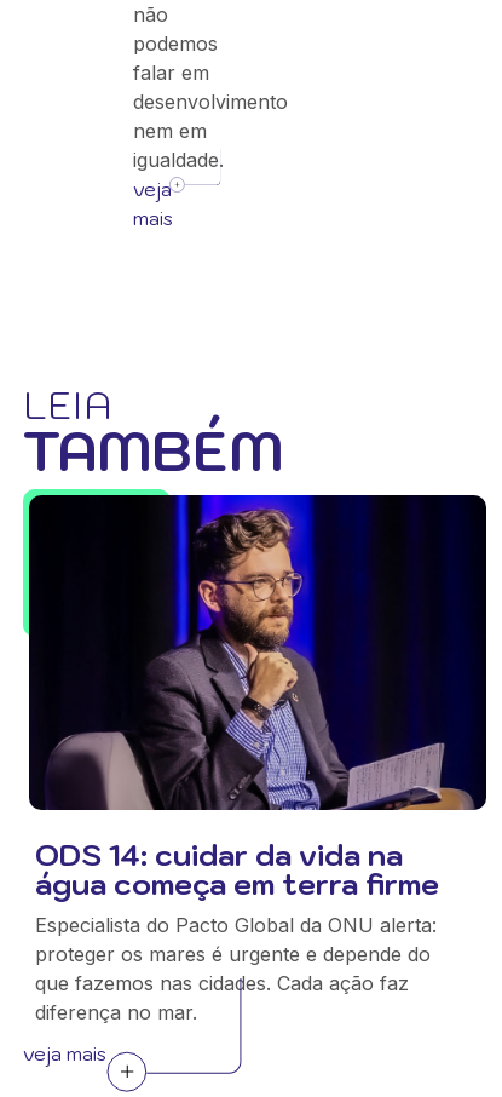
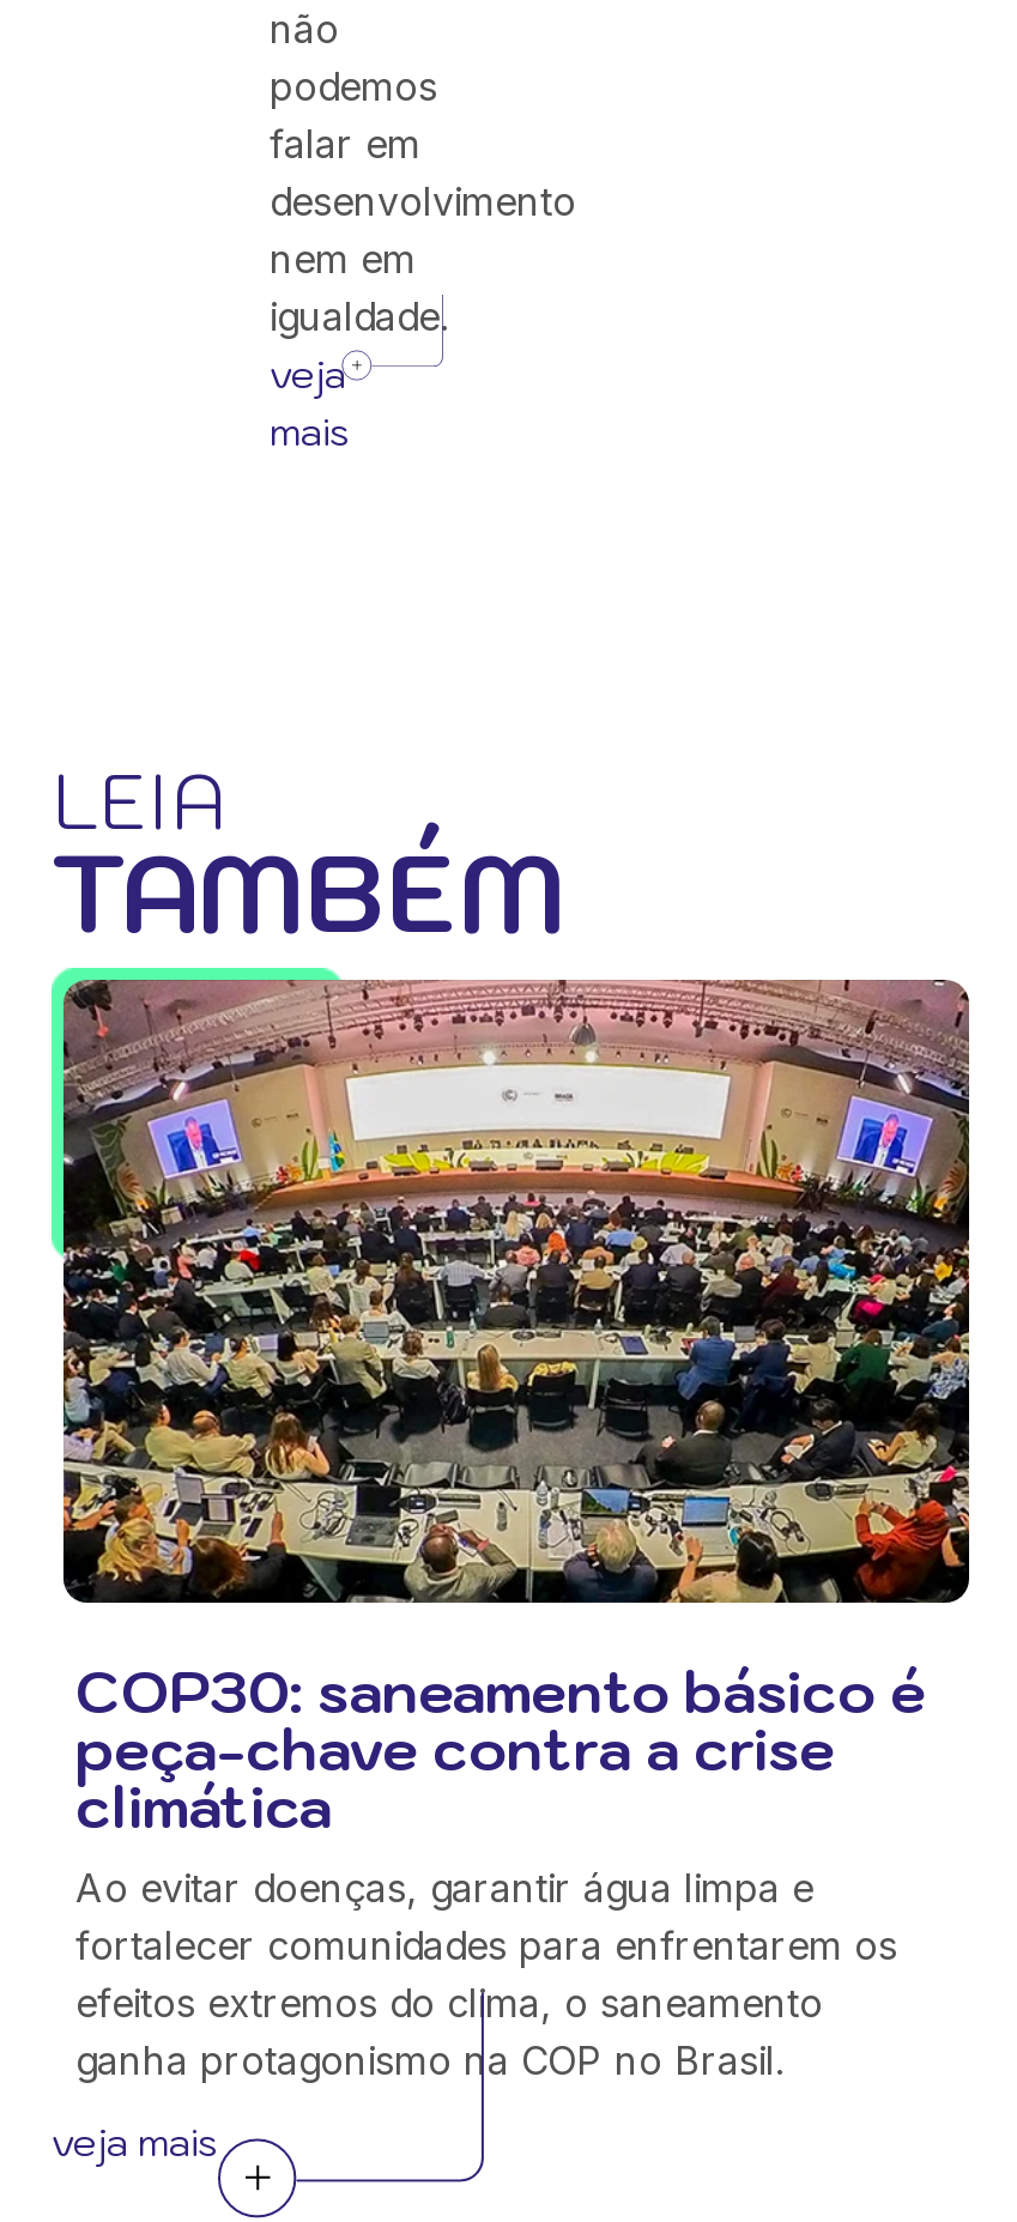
- [image]
- ODS 14: cuidar da vida na
- água começa em terra firme
- Especialista do Pacto Global da ONU alerta:
- proteger os mares é urgente e depende do
- que fazemos nas cidades. Cada ação faz
- diferença no mar.
+ [image]
+ COP30: saneamento básico é
+ peça-chave contra a crise
+ climática
+ Ao evitar doenças, garantir água limpa e
+ fortalecer comunidades para enfrentarem os
+ efeitos extremos do clima, o saneamento
+ ganha protagonismo na COP no Brasil.
